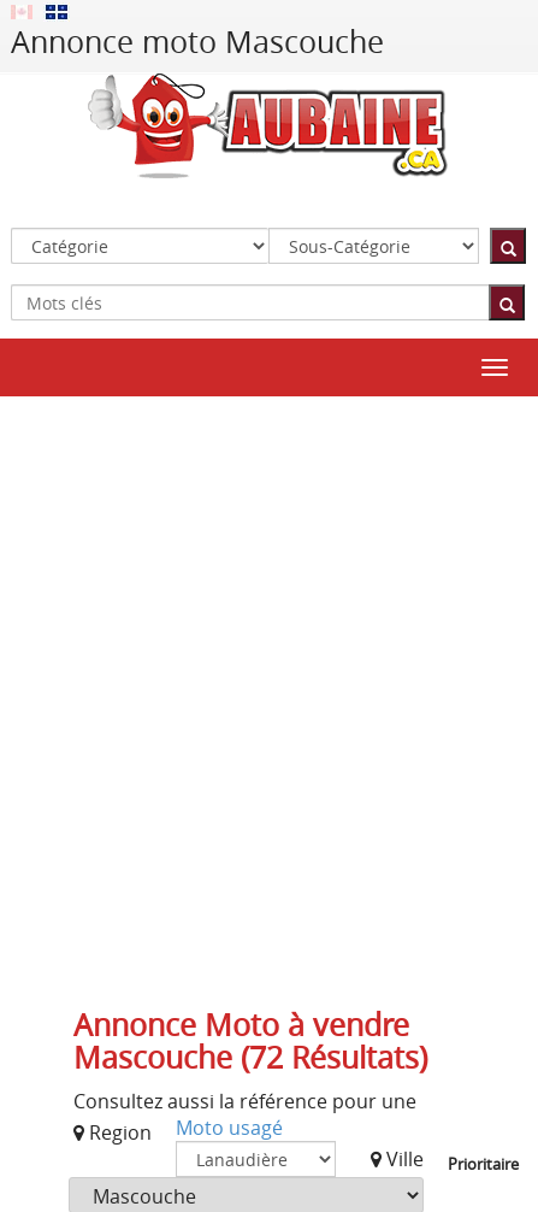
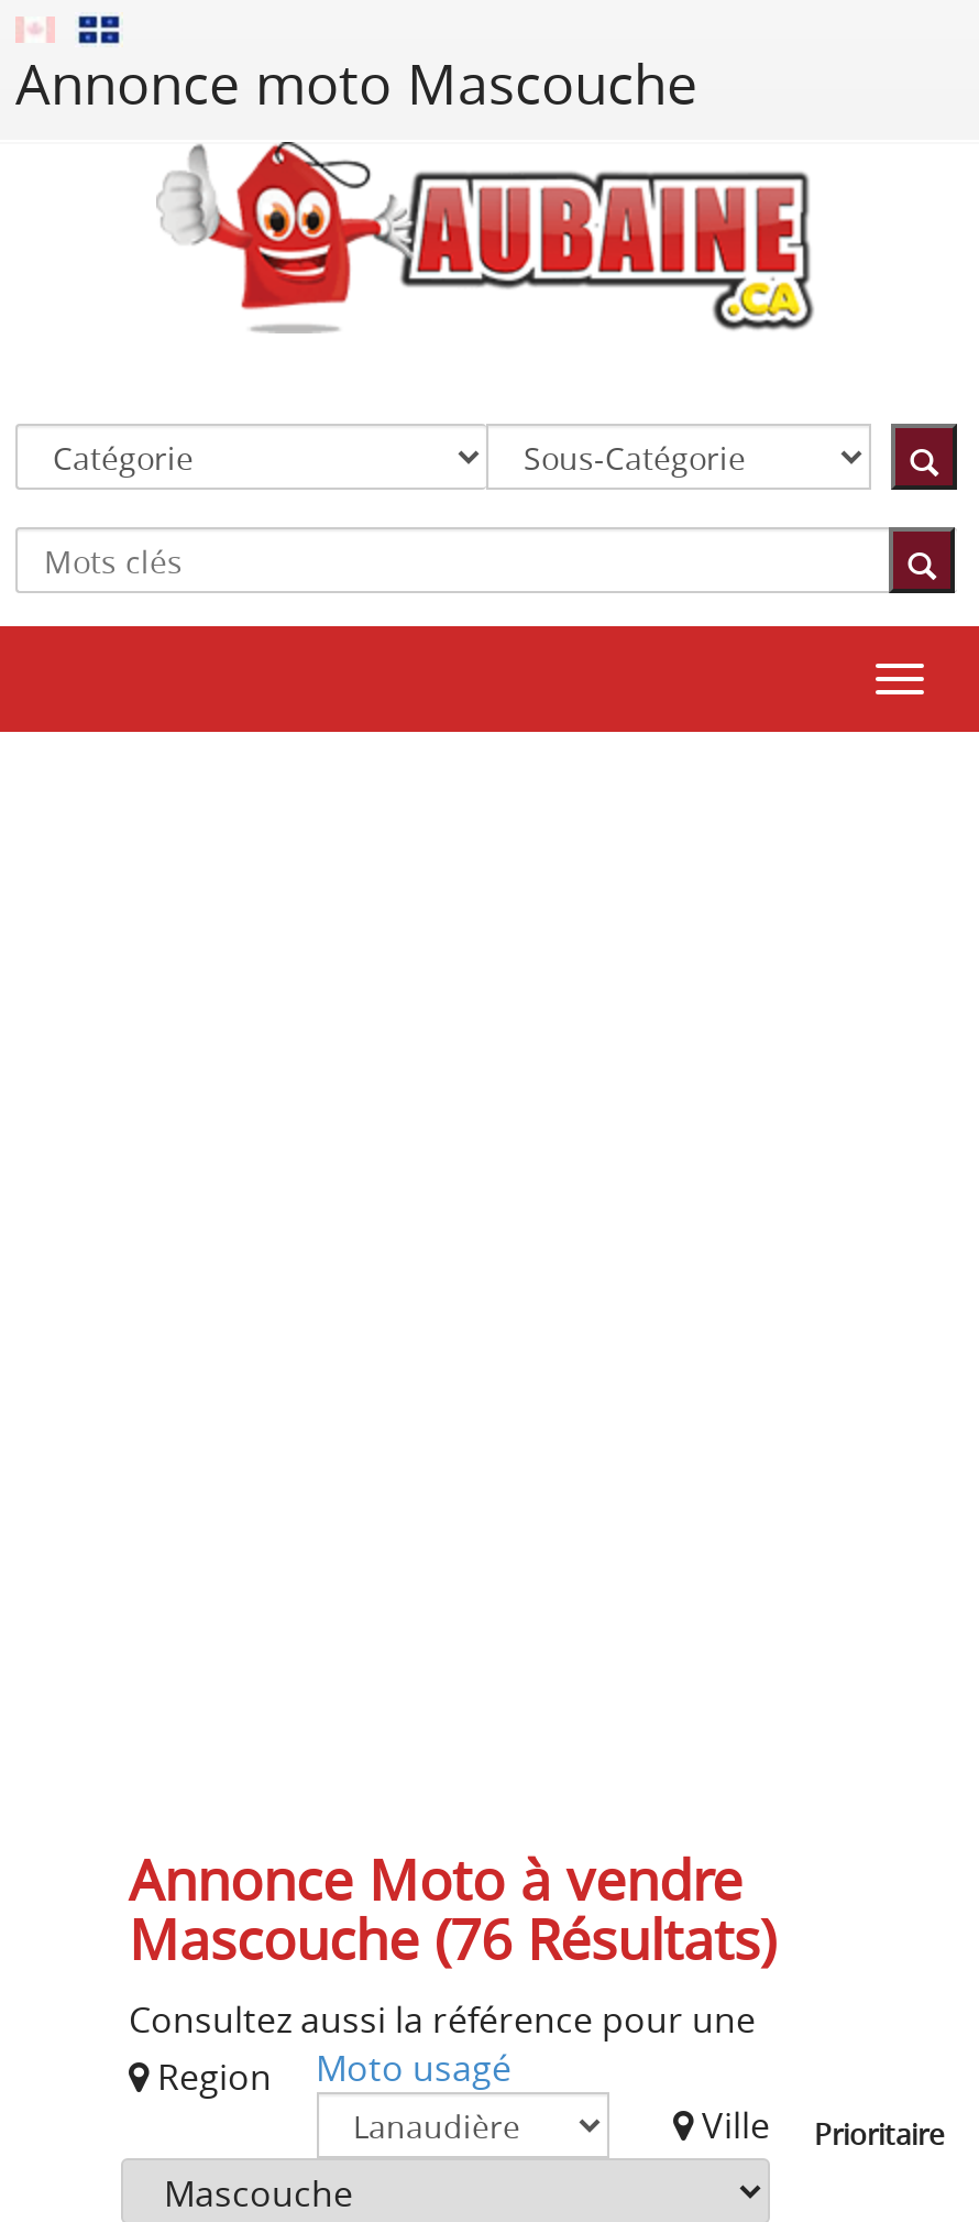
- Mascouche (72 Résultats)
+ Mascouche (76 Résultats)
